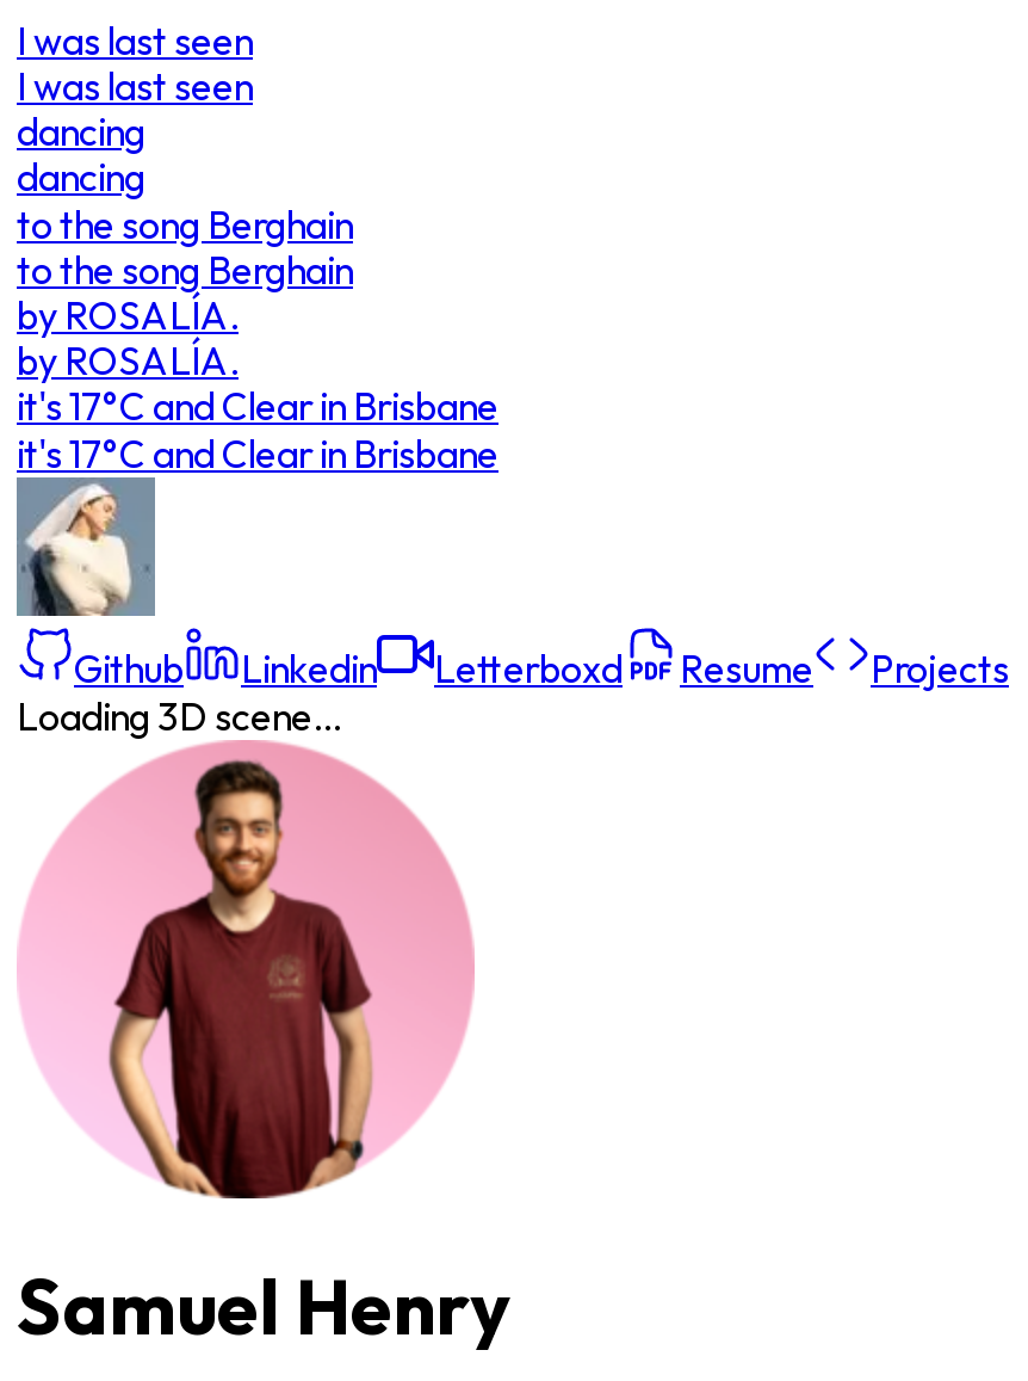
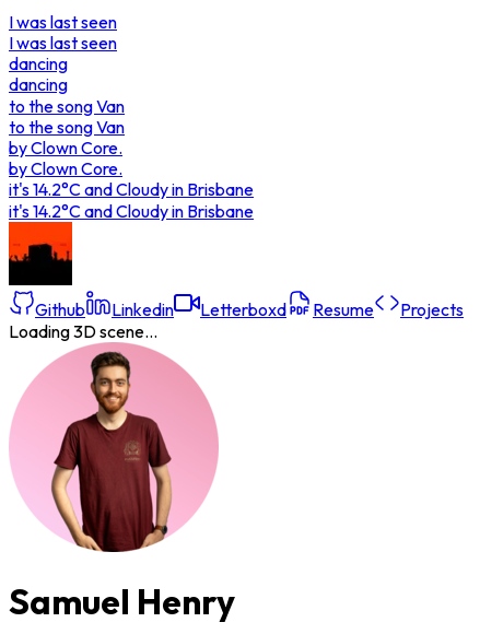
- to the song Berghain
- to the song Berghain
- by ROSALÍA.
- by ROSALÍA.
- it's 17°C and Clear in Brisbane
- it's 17°C and Clear in Brisbane
+ to the song Van
+ to the song Van
+ by Clown Core.
+ by Clown Core.
+ it's 14.2°C and Cloudy in Brisbane
+ it's 14.2°C and Cloudy in Brisbane

- [image]
+ [image]
